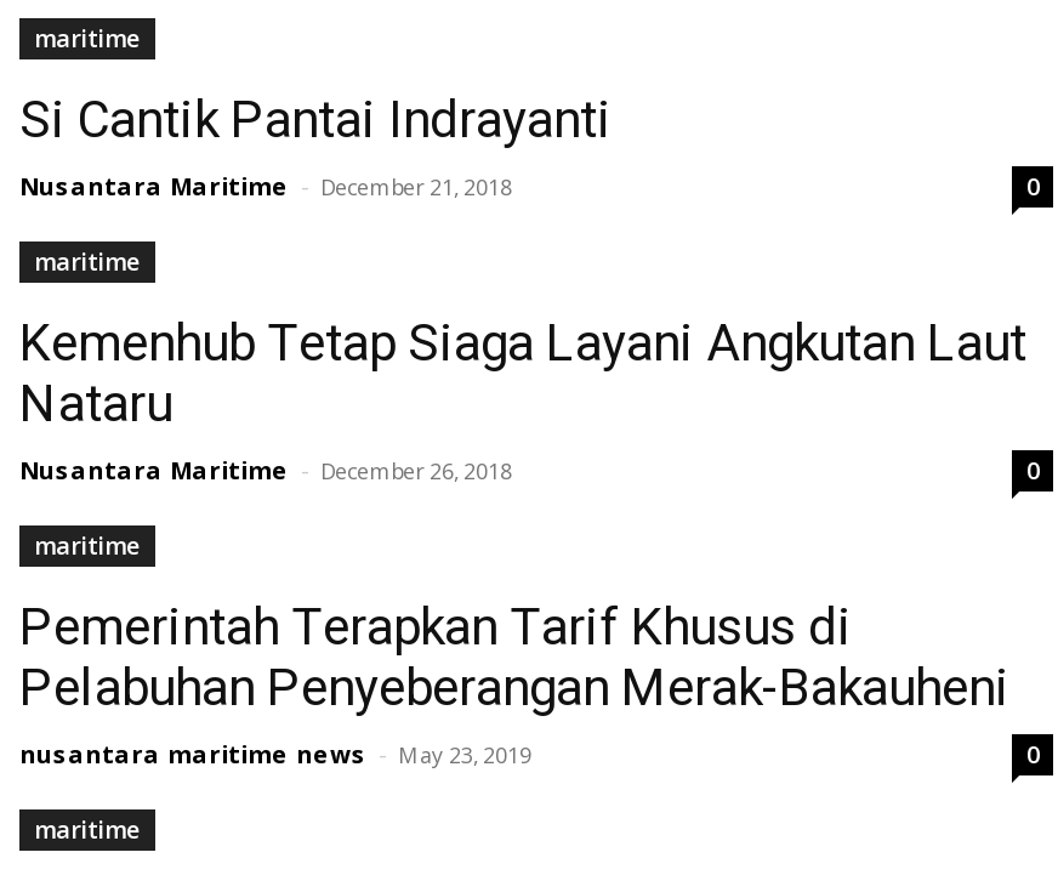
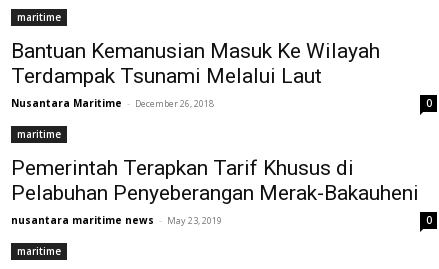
- Si Cantik Pantai Indrayanti
- Nusantara Maritime - December 21, 2018
- 0
- maritime
- Kemenhub Tetap Siaga Layani Angkutan Laut
- Nataru
+ Bantuan Kemanusian Masuk Ke Wilayah
+ Terdampak Tsunami Melalui Laut
